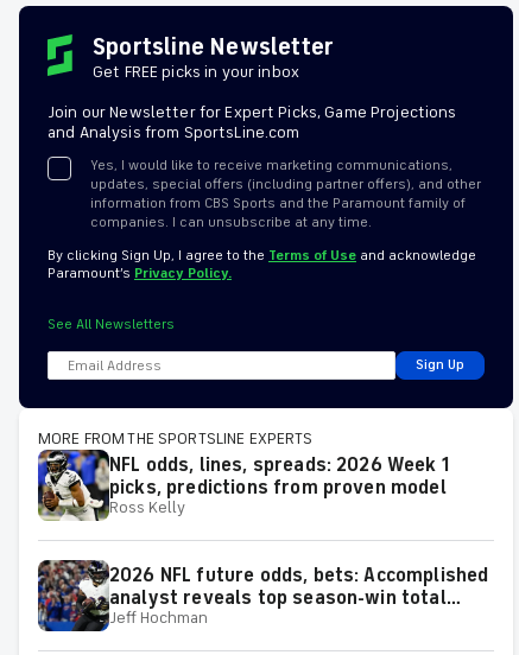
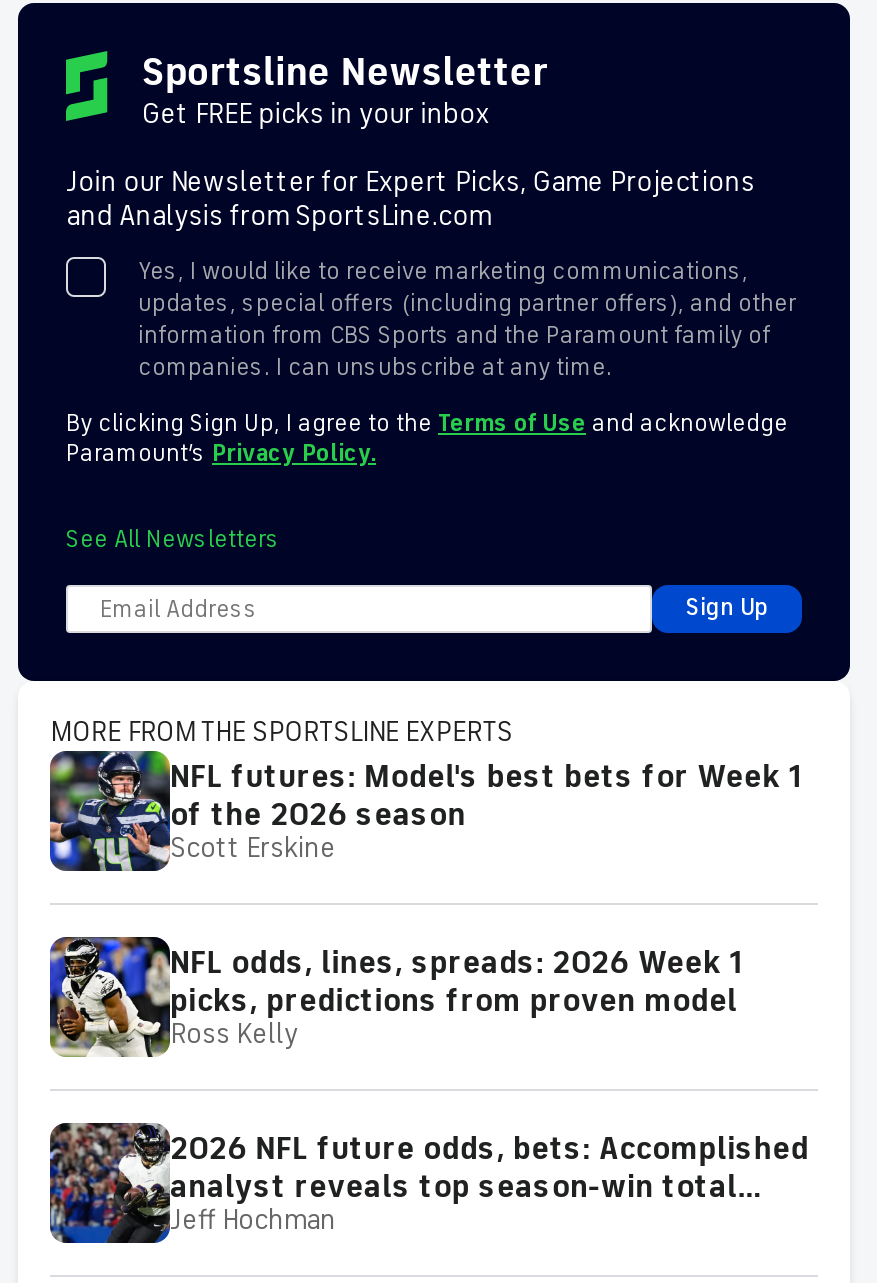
+ [image]
+ NFL futures: Model's best bets for Week 1
+ of the 2026 season
+ Scott Erskine
